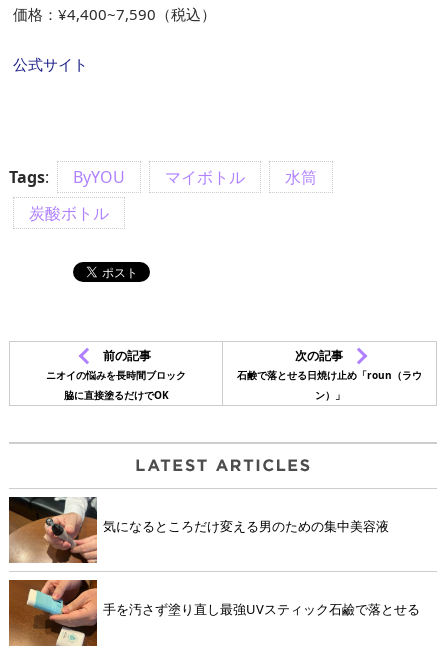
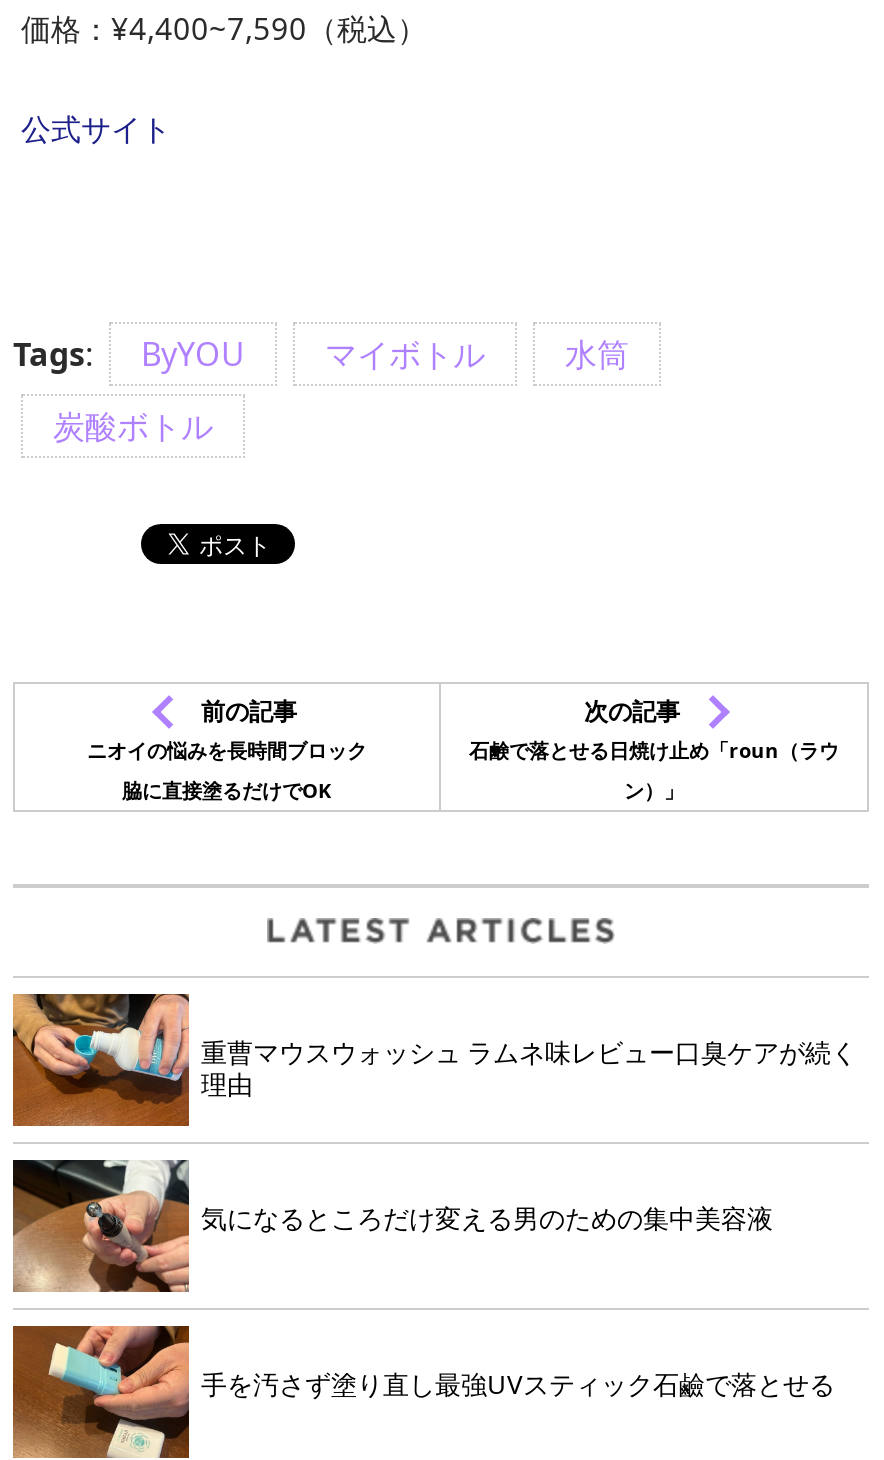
+ [image]
+ 重曹マウスウォッシュ ラムネ味レビュー口臭ケアが続く
+ 理由
